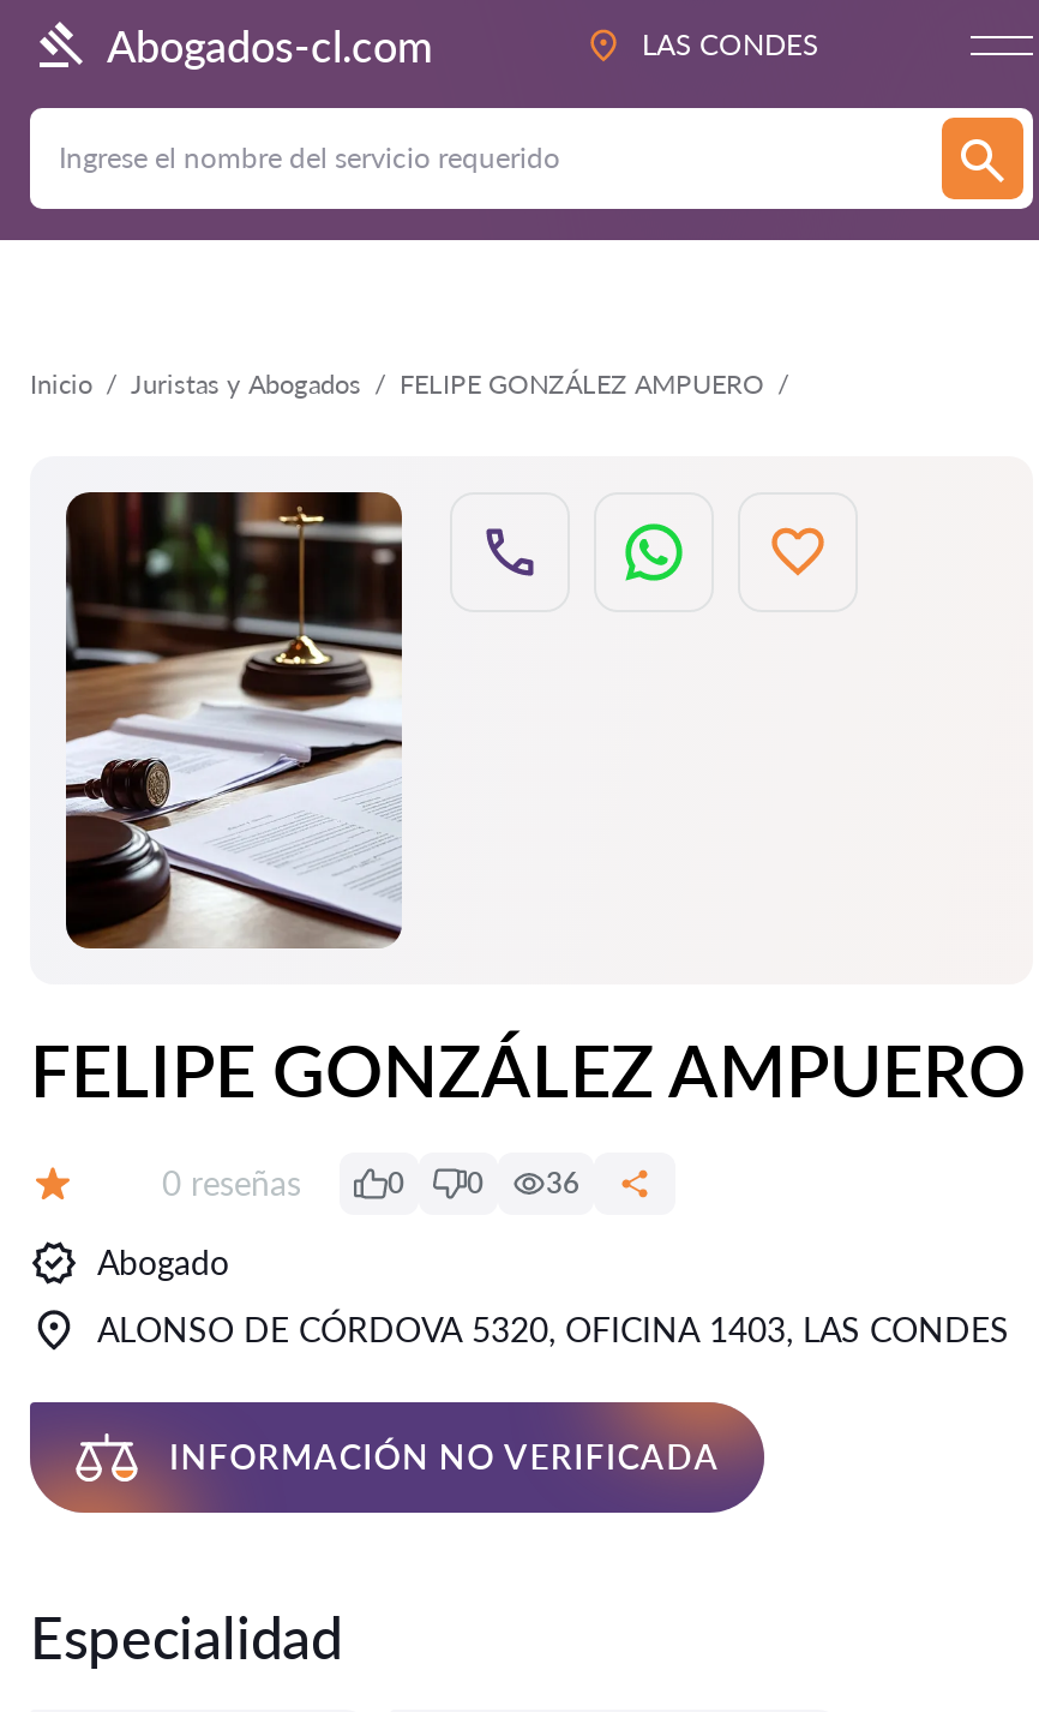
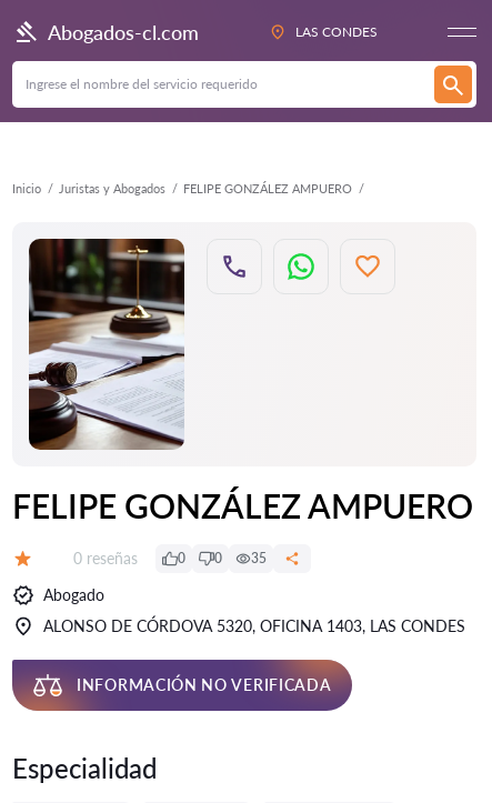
- 36
+ 35
